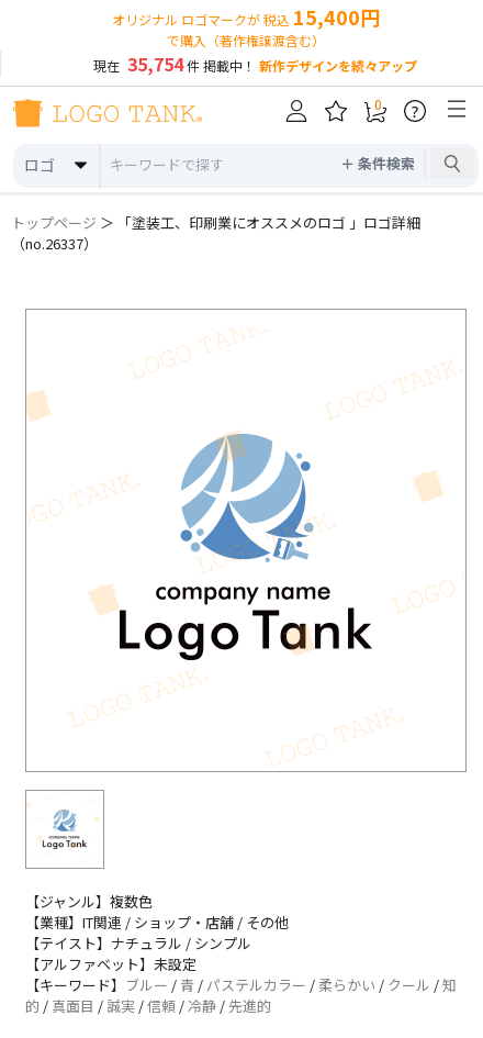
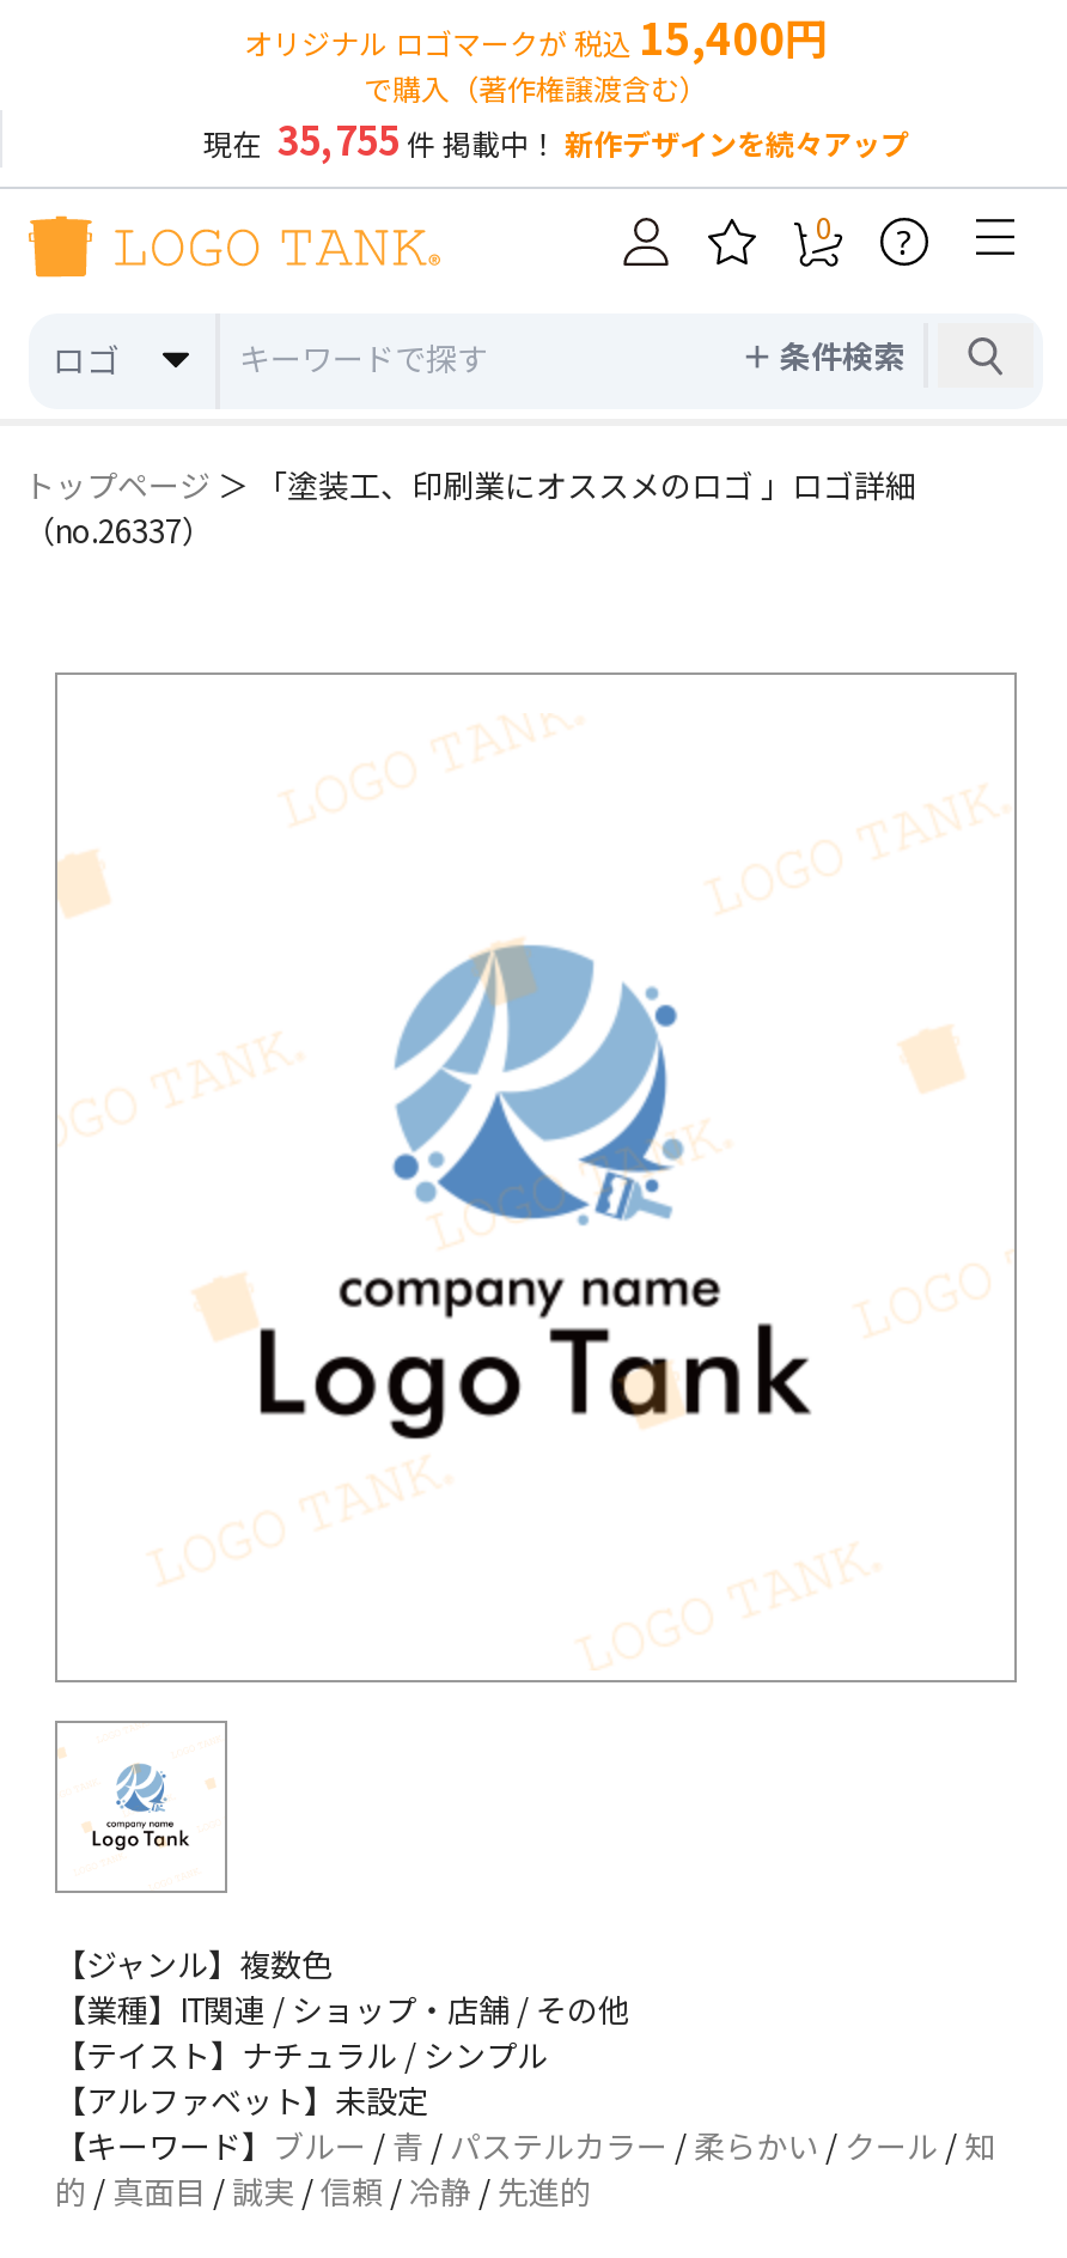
- 現在 35,754 件 掲載中！ 新作デザインを続々アップ
+ 現在 35,755 件 掲載中！ 新作デザインを続々アップ
